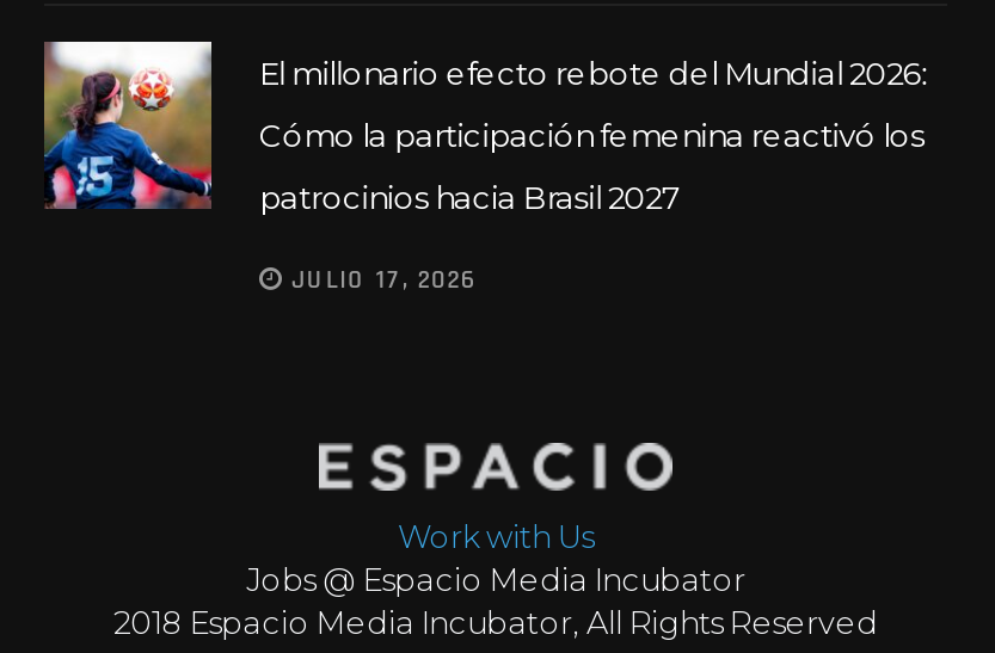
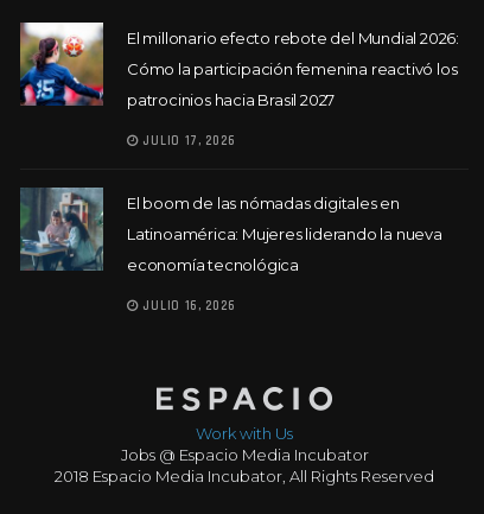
+ [image]
+ El boom de las nómadas digitales en
+ Latinoamérica: Mujeres liderando la nueva
+ economía tecnológica
+ JULIO 16, 2026
